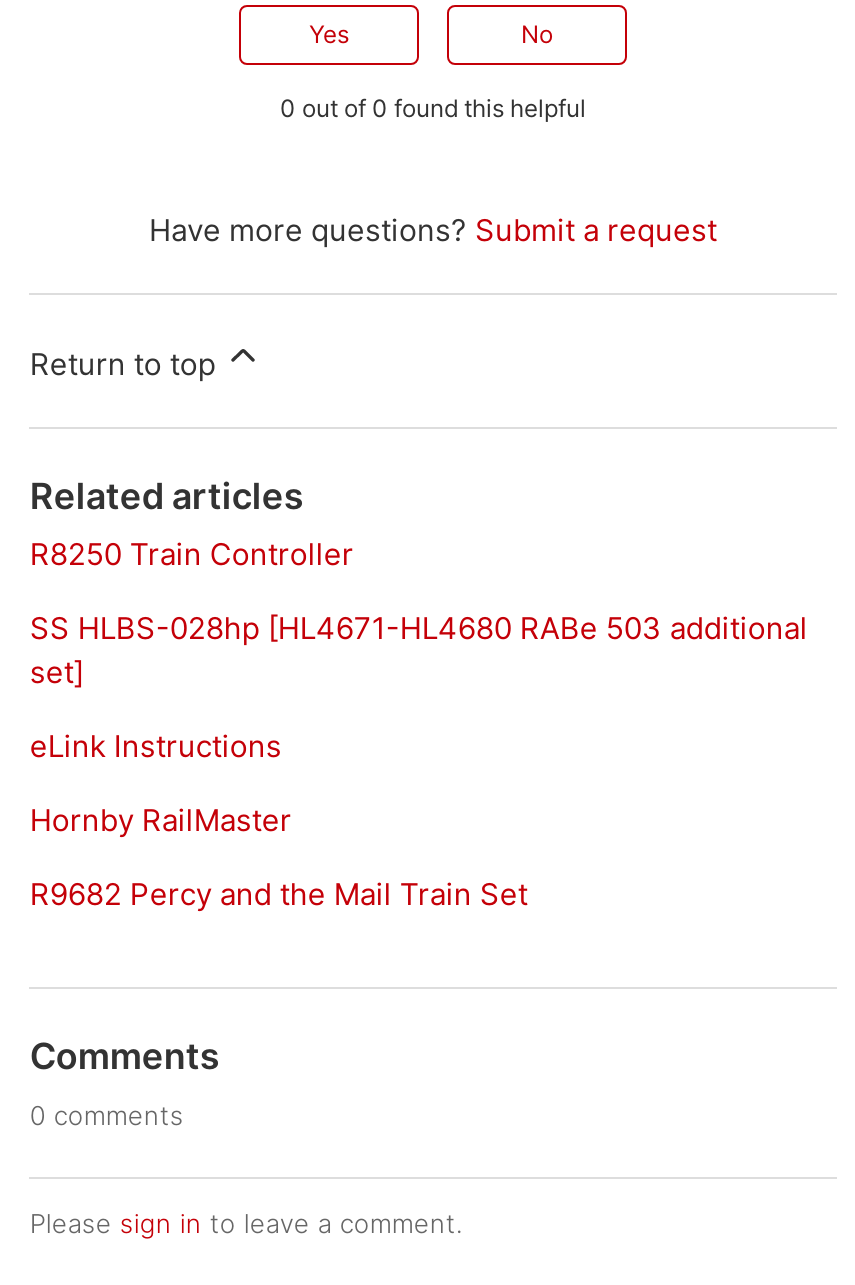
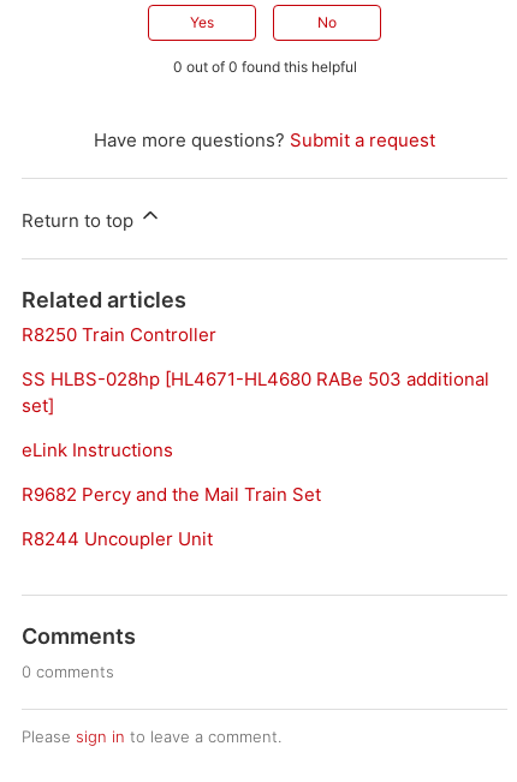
- Hornby RailMaster

moved up: R9682 Percy and the Mail Train Set

+ R8244 Uncoupler Unit
